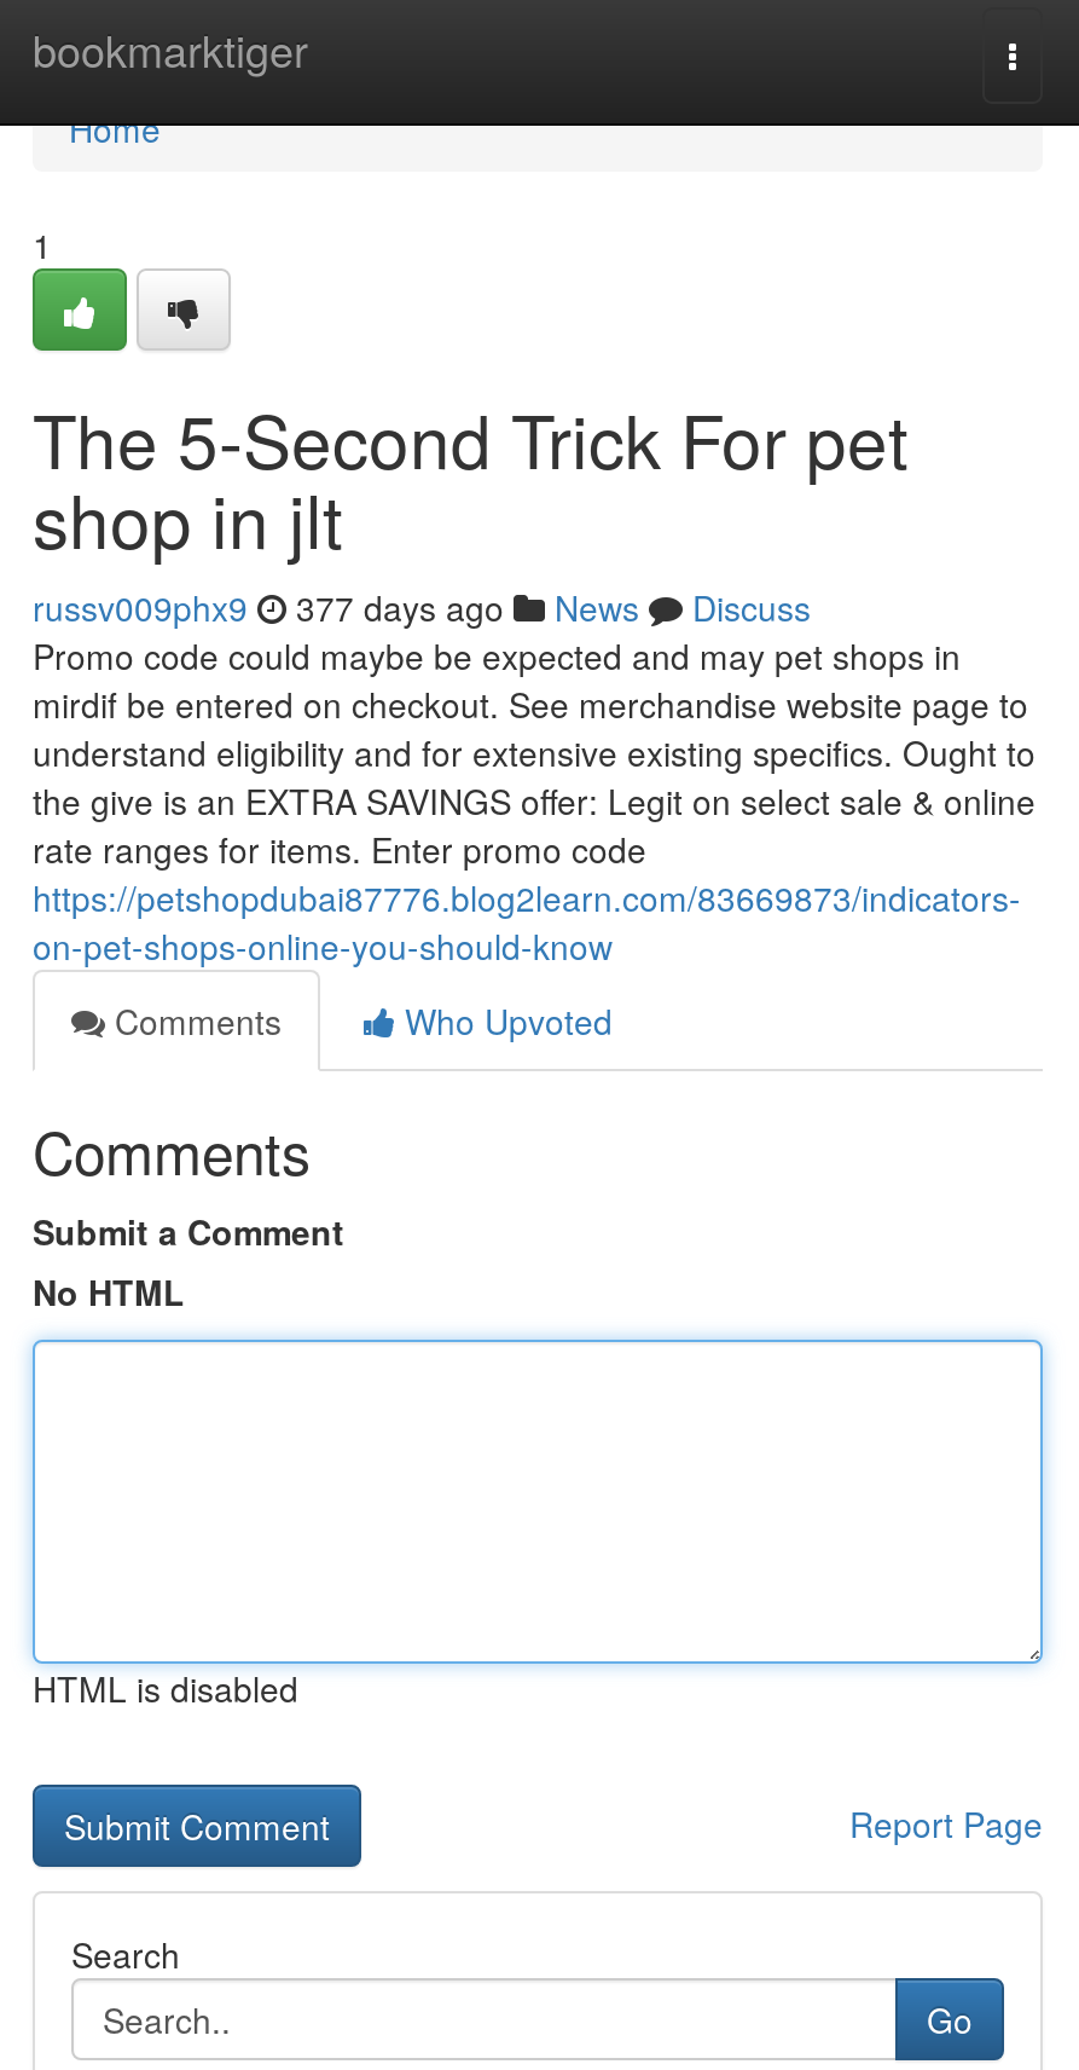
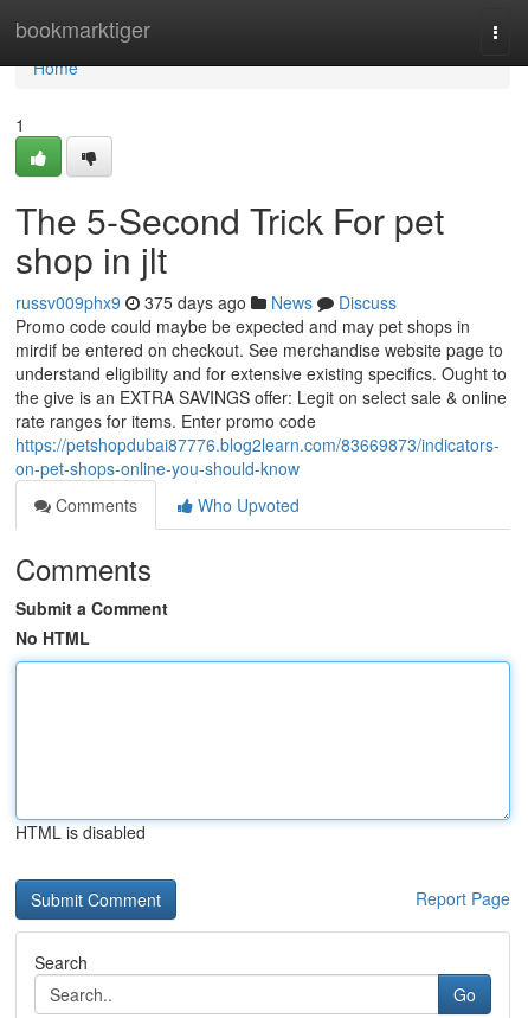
- russv009phx9 377 days ago News Discuss
+ russv009phx9 375 days ago News Discuss
